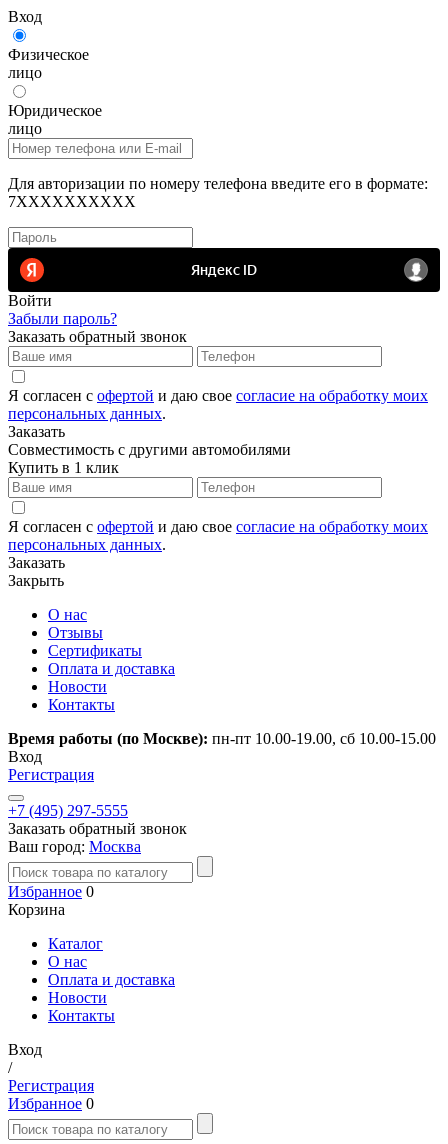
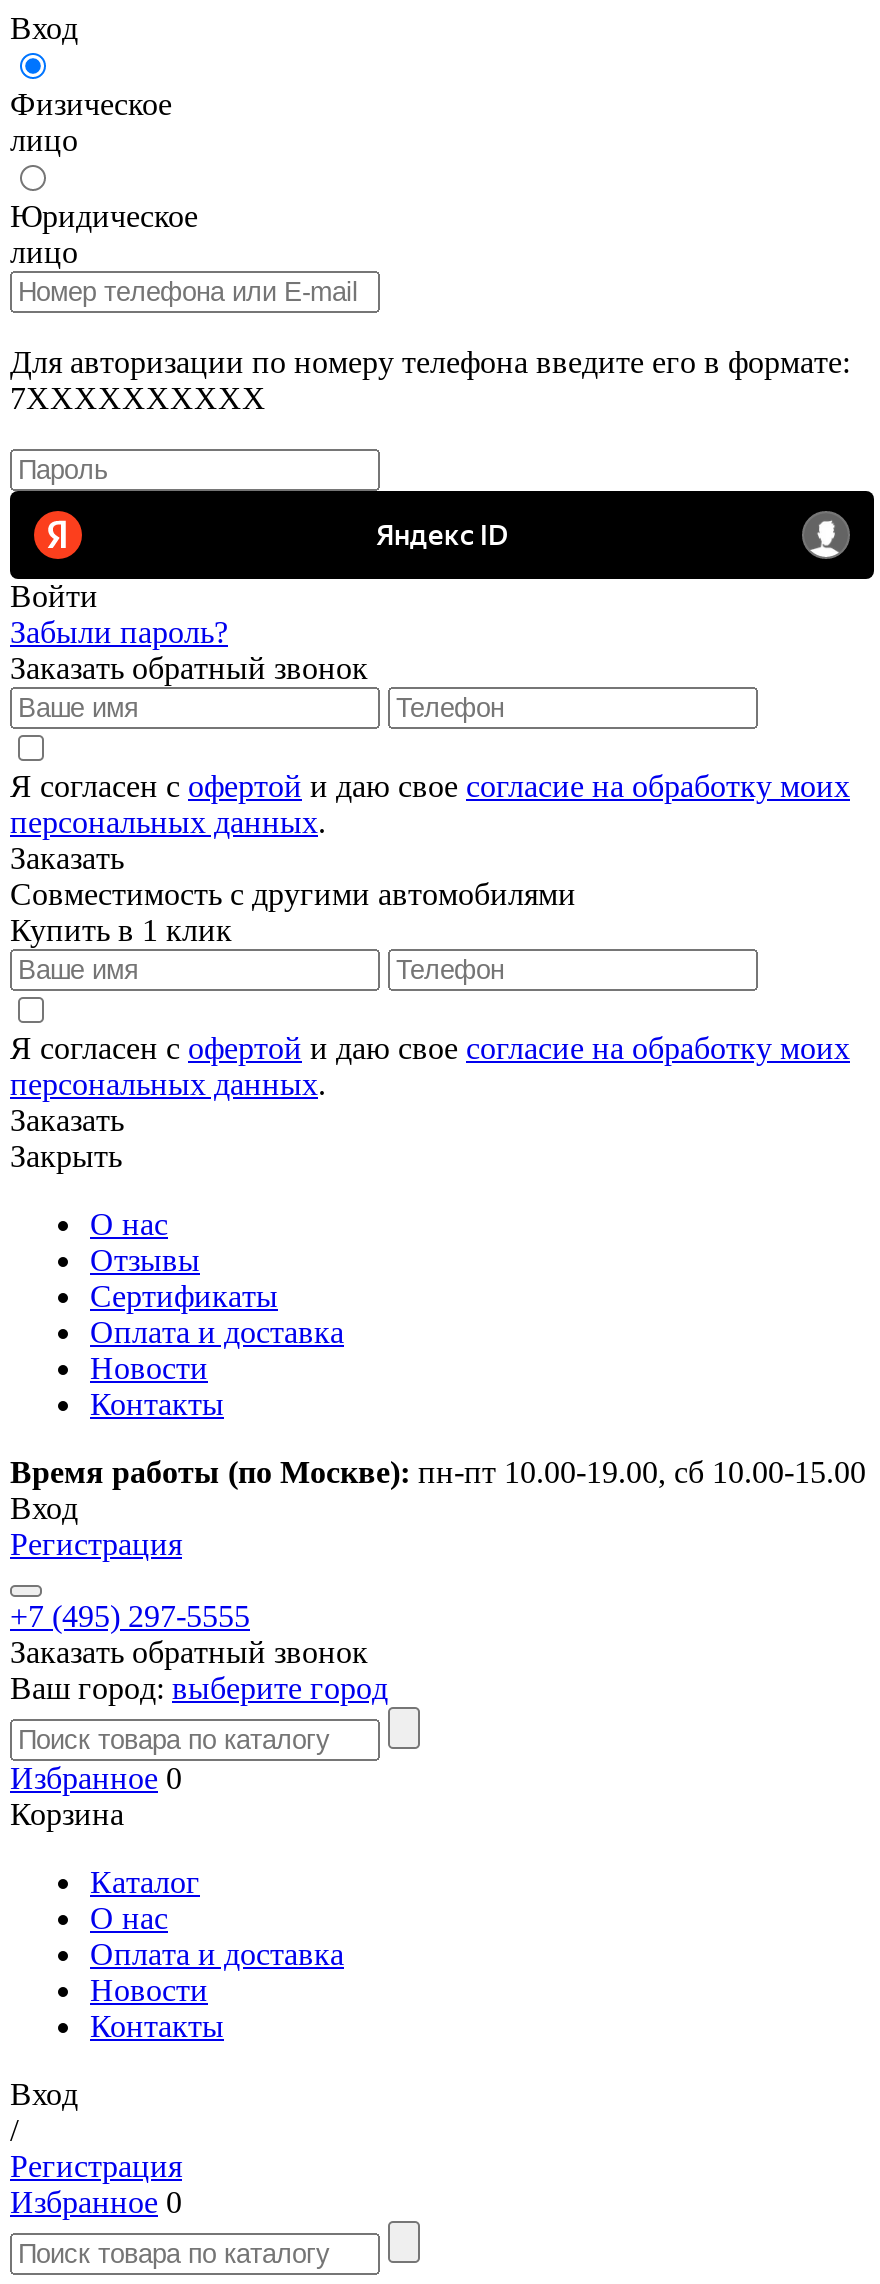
- Ваш город: Москва
+ Ваш город: выберите город
